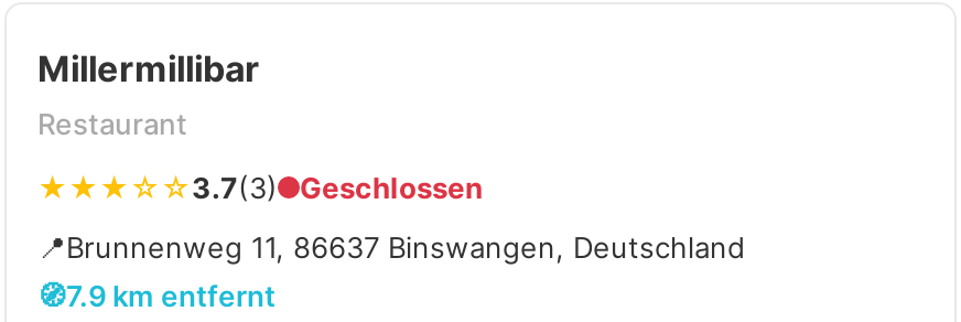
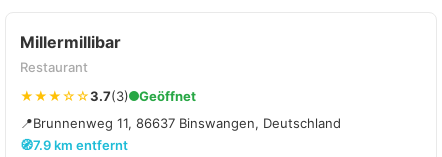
- Geschlossen
+ Geöffnet
